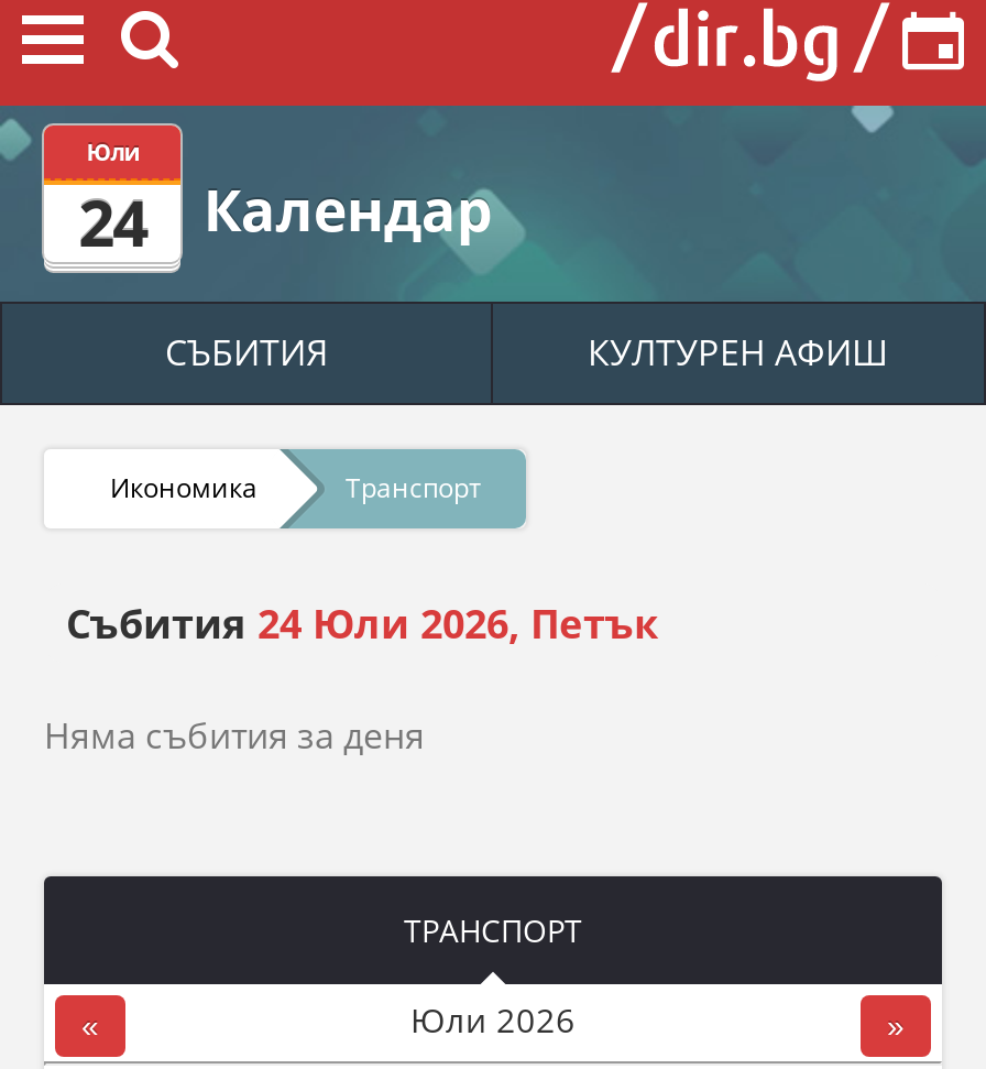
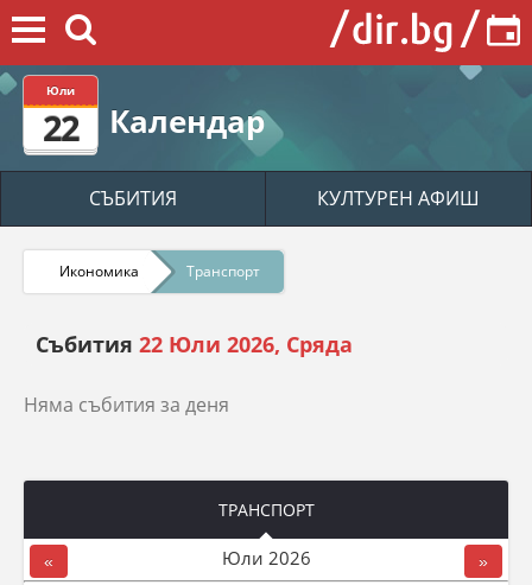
- 24 Календар
+ 22 Календар

- Събития 24 Юли 2026, Петък
+ Събития 22 Юли 2026, Сряда
